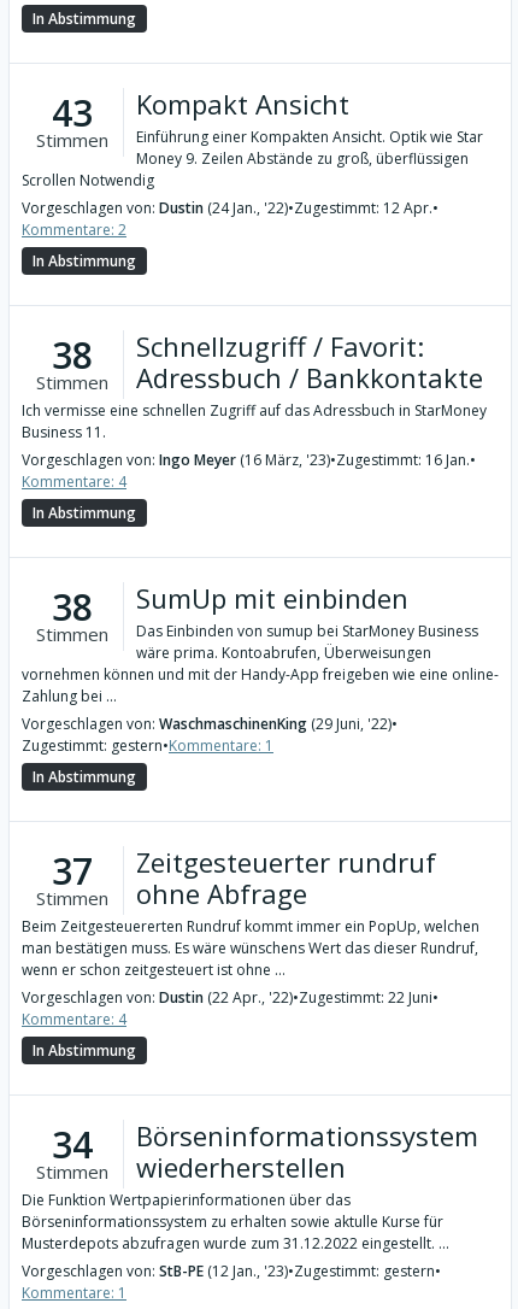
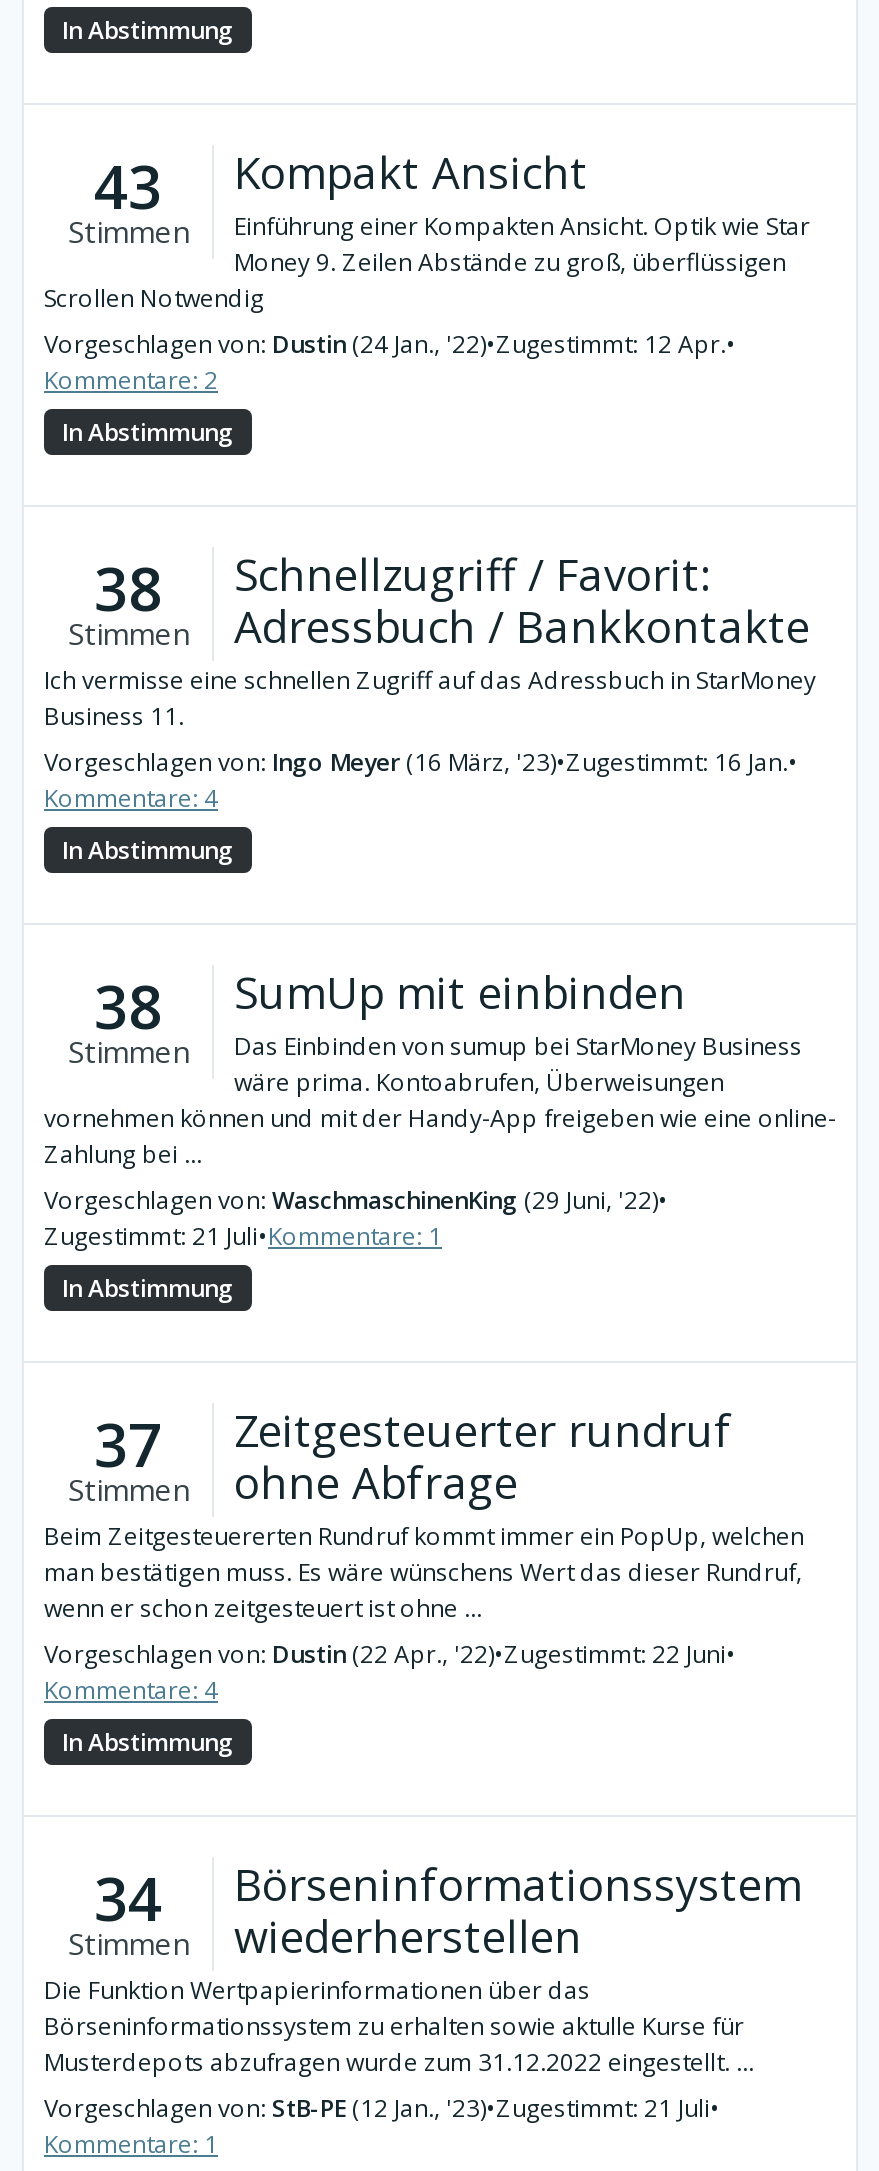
- Zugestimmt: gestern•Kommentare: 1
+ Zugestimmt: 21 Juli•Kommentare: 1

- Vorgeschlagen von: StB-PE (12 Jan., '23)•Zugestimmt: gestern•
+ Vorgeschlagen von: StB-PE (12 Jan., '23)•Zugestimmt: 21 Juli•
